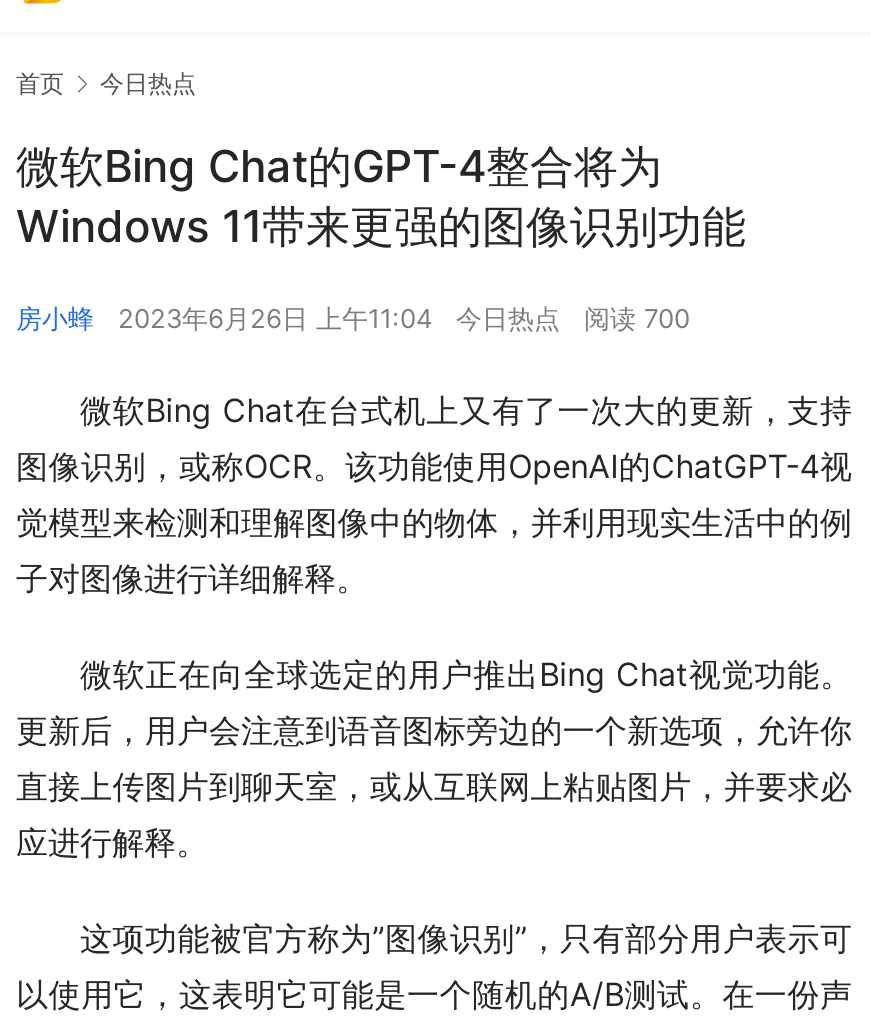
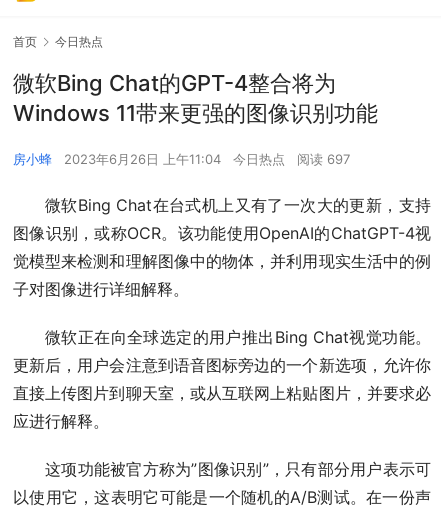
- 房小蜂 2023年6月26日 上午11:04 今日热点 阅读 700
+ 房小蜂 2023年6月26日 上午11:04 今日热点 阅读 697
